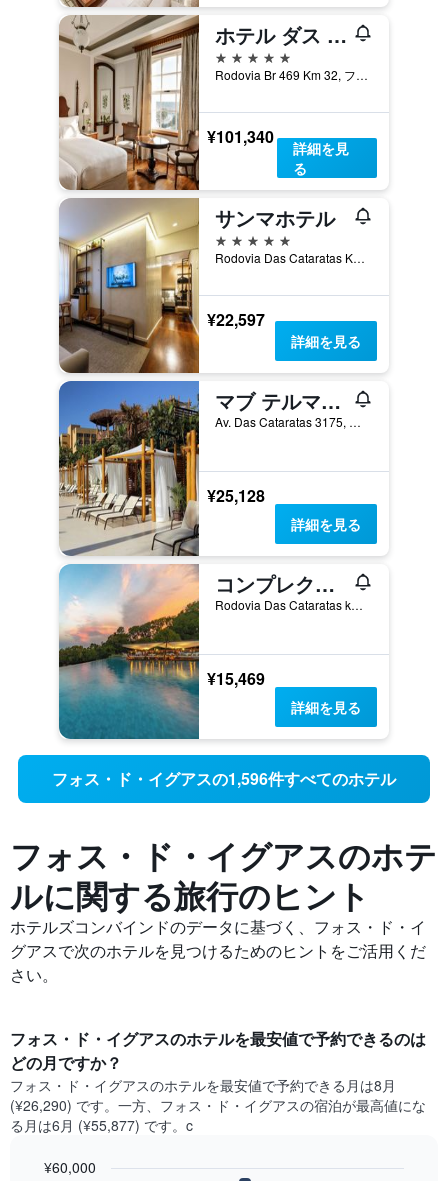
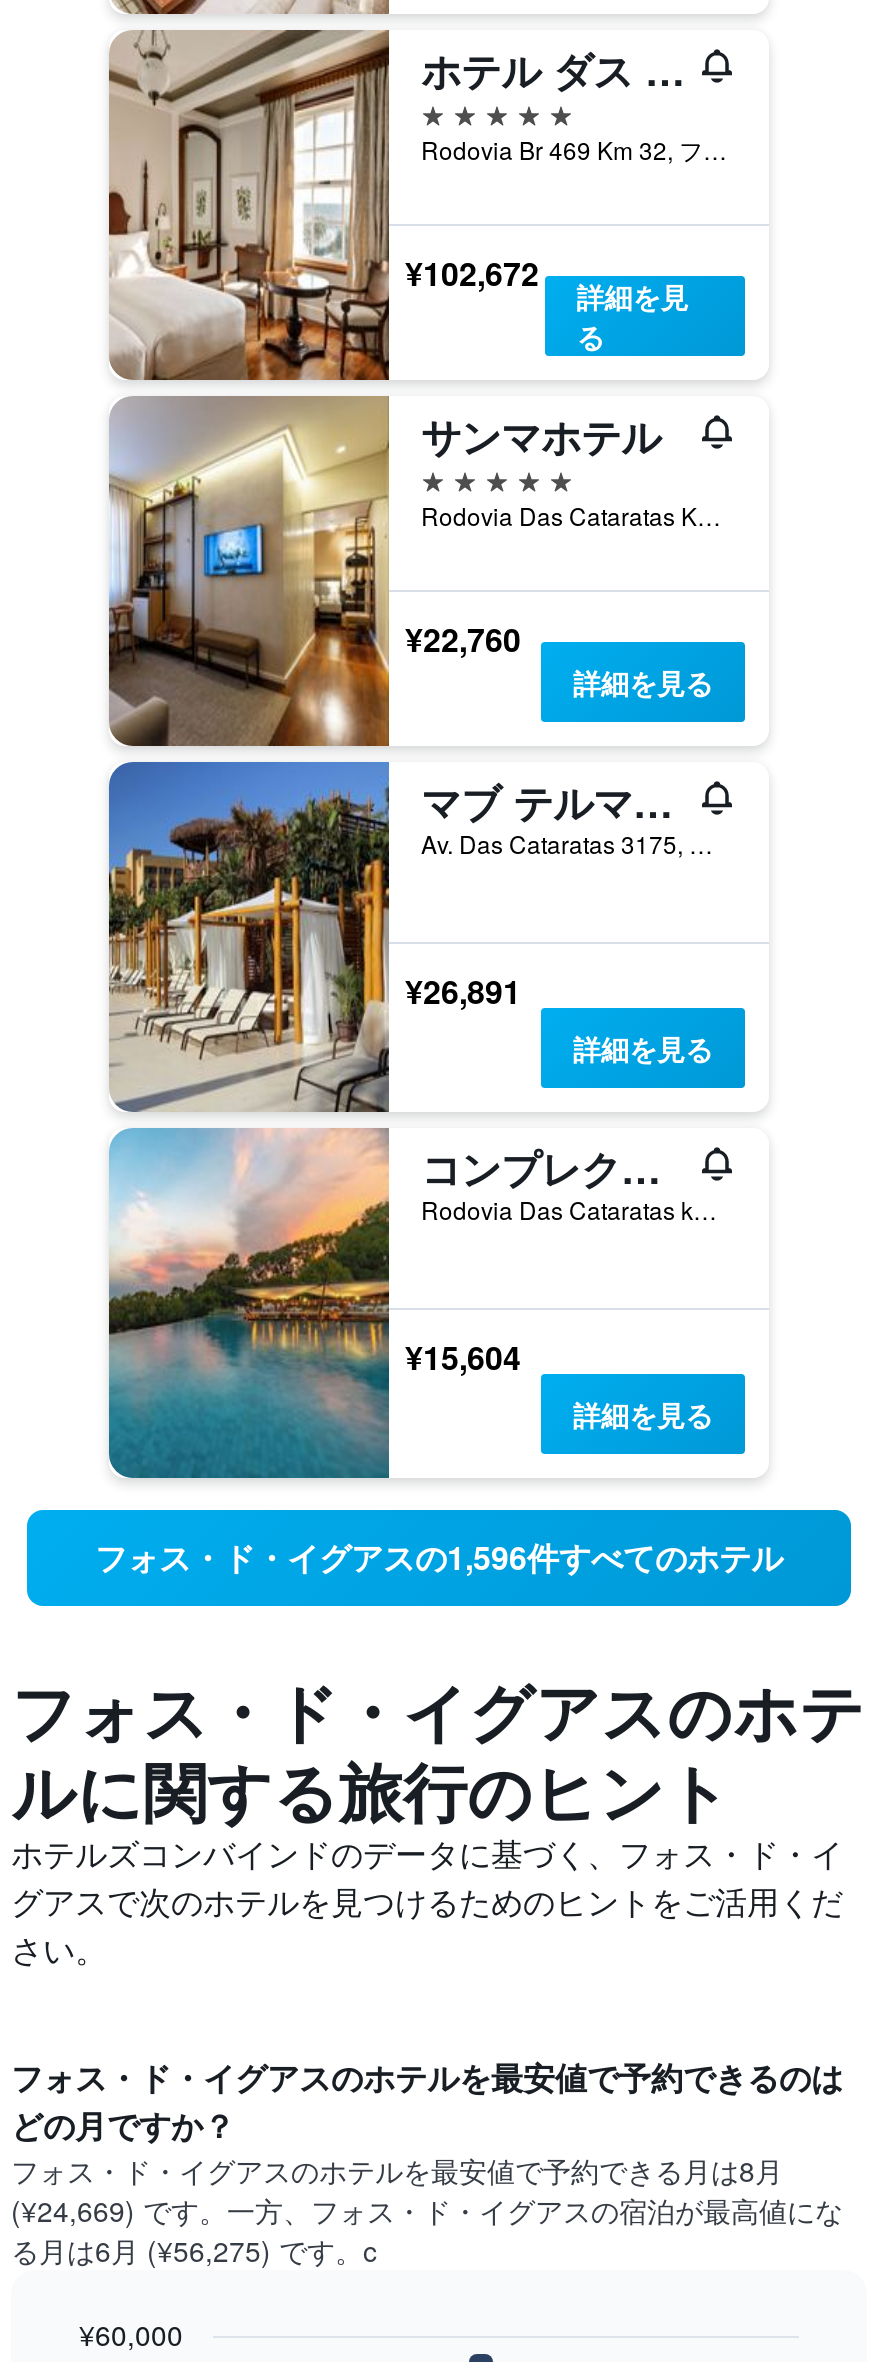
- ¥101,340
+ ¥102,672

- ¥22,597
+ ¥22,760

- ¥25,128
+ ¥26,891

- ¥15,469
+ ¥15,604

- (¥26,290) です。一方、フォス・ド・イグアスの宿泊が最高値にな
+ (¥24,669) です。一方、フォス・ド・イグアスの宿泊が最高値にな

- る月は6月 (¥55,877) です。c
+ る月は6月 (¥56,275) です。c
